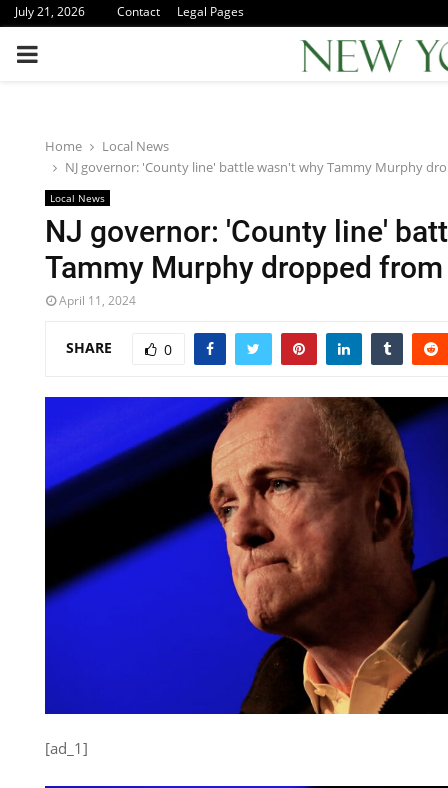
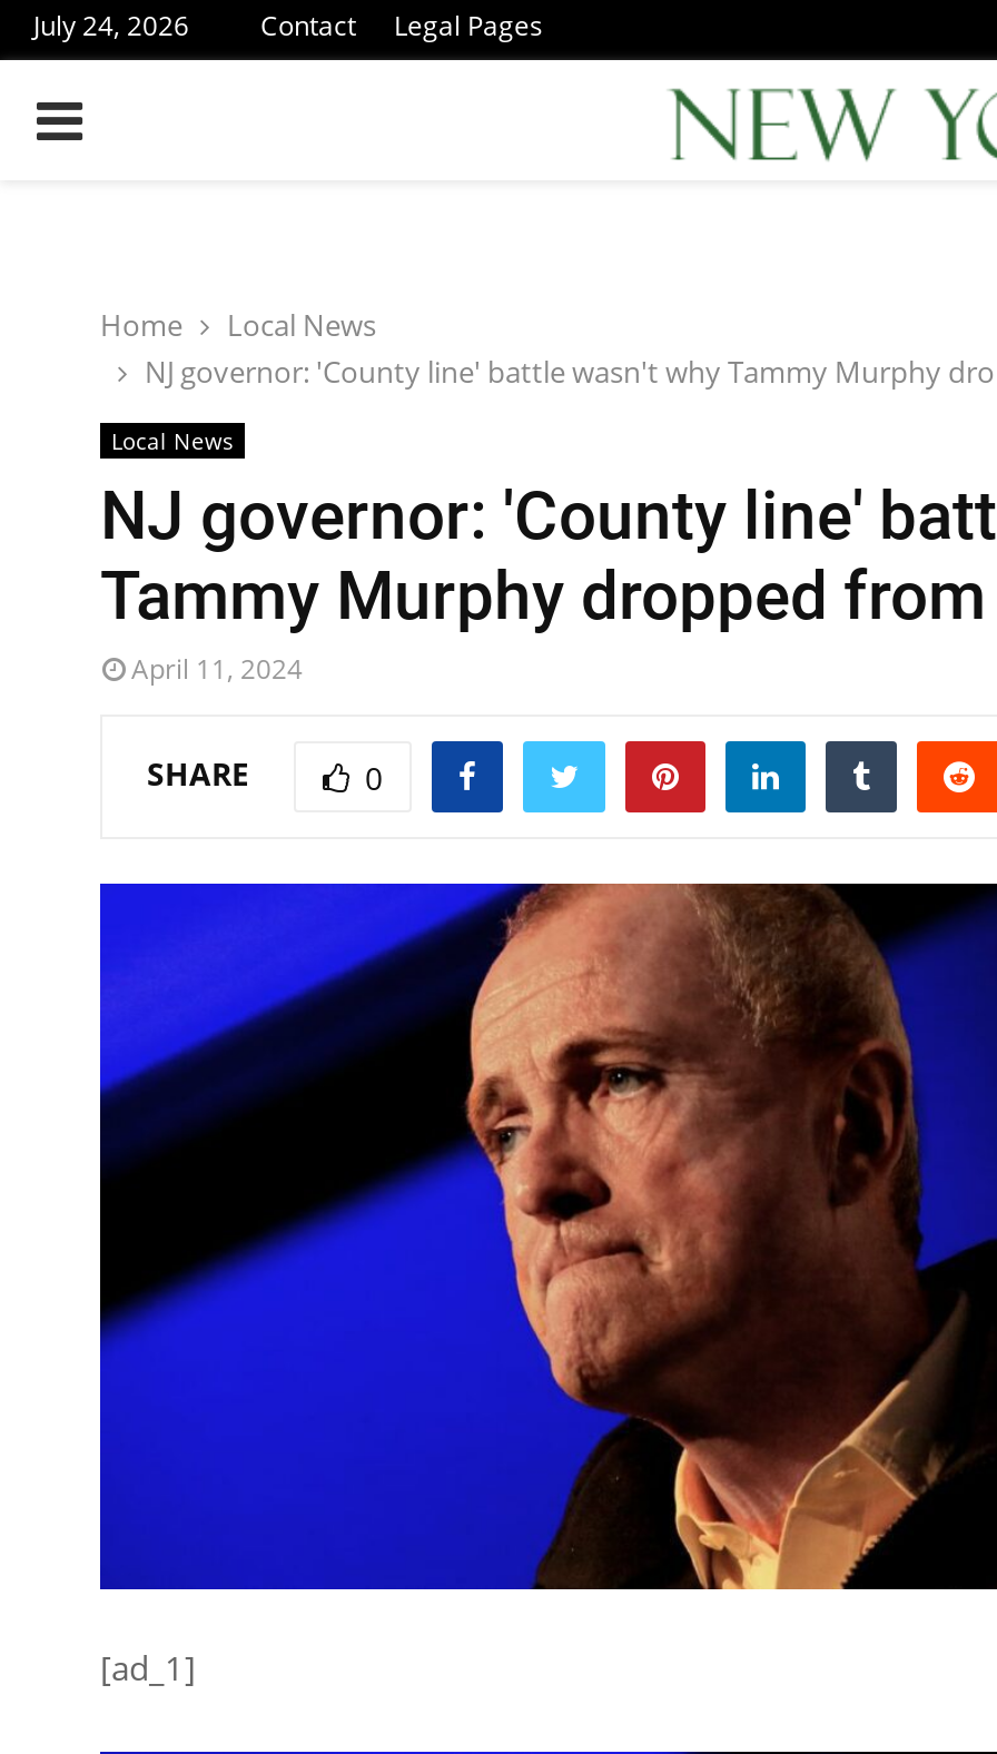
- July 21, 2026 Contact Legal Pages
+ July 24, 2026 Contact Legal Pages
